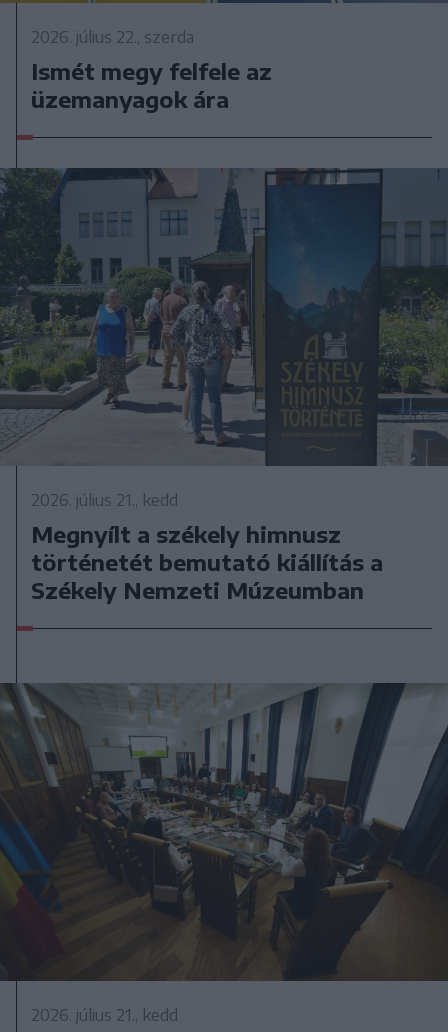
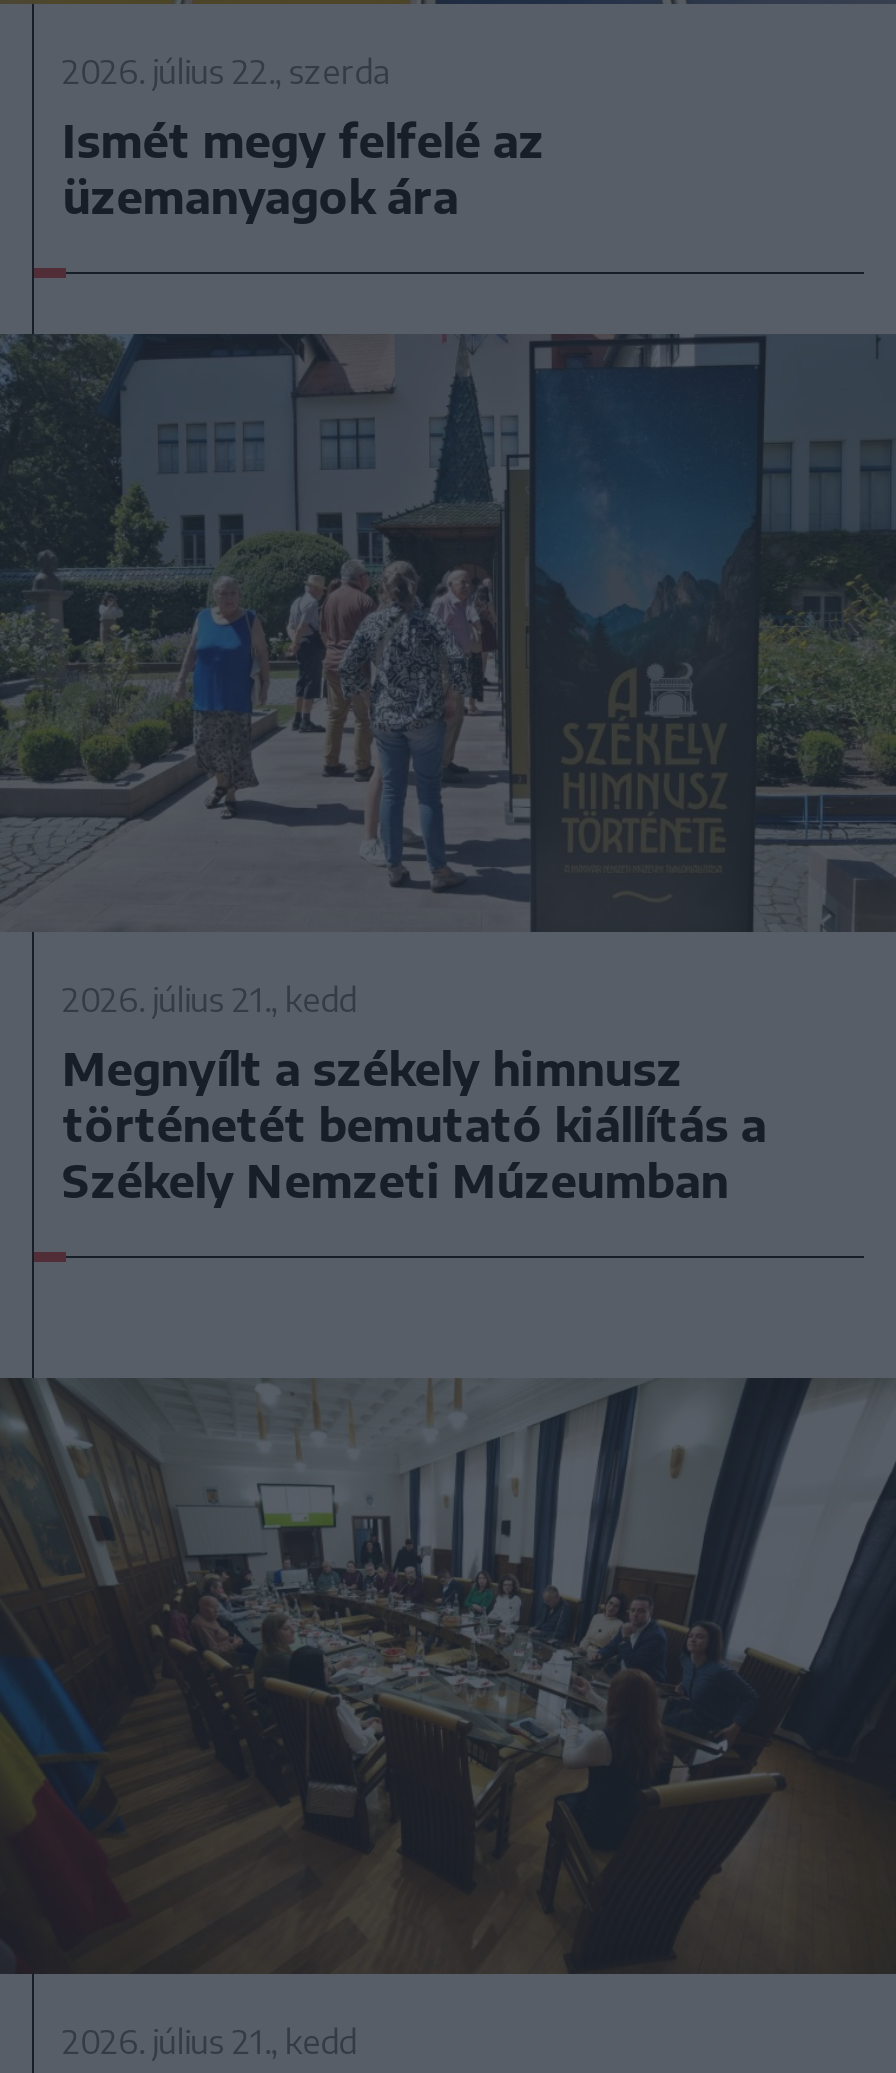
- Ismét megy felfele az
+ Ismét megy felfelé az
